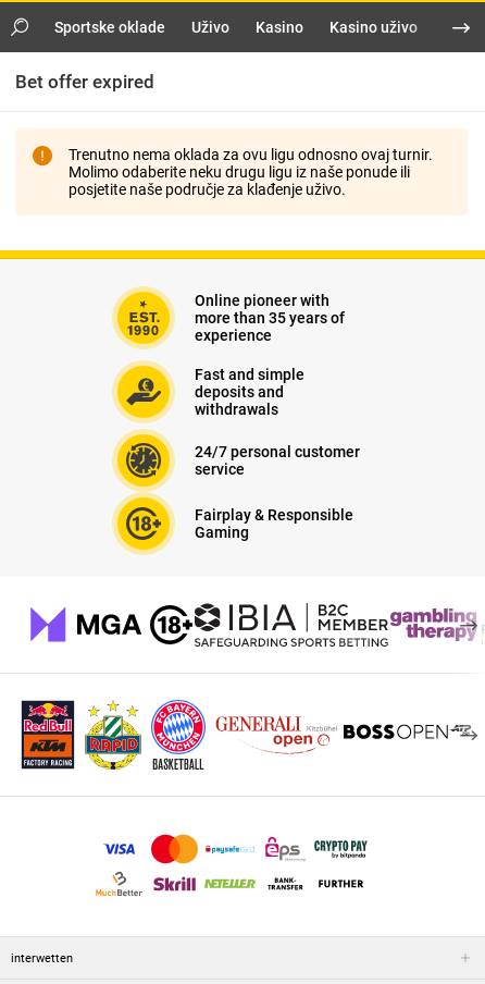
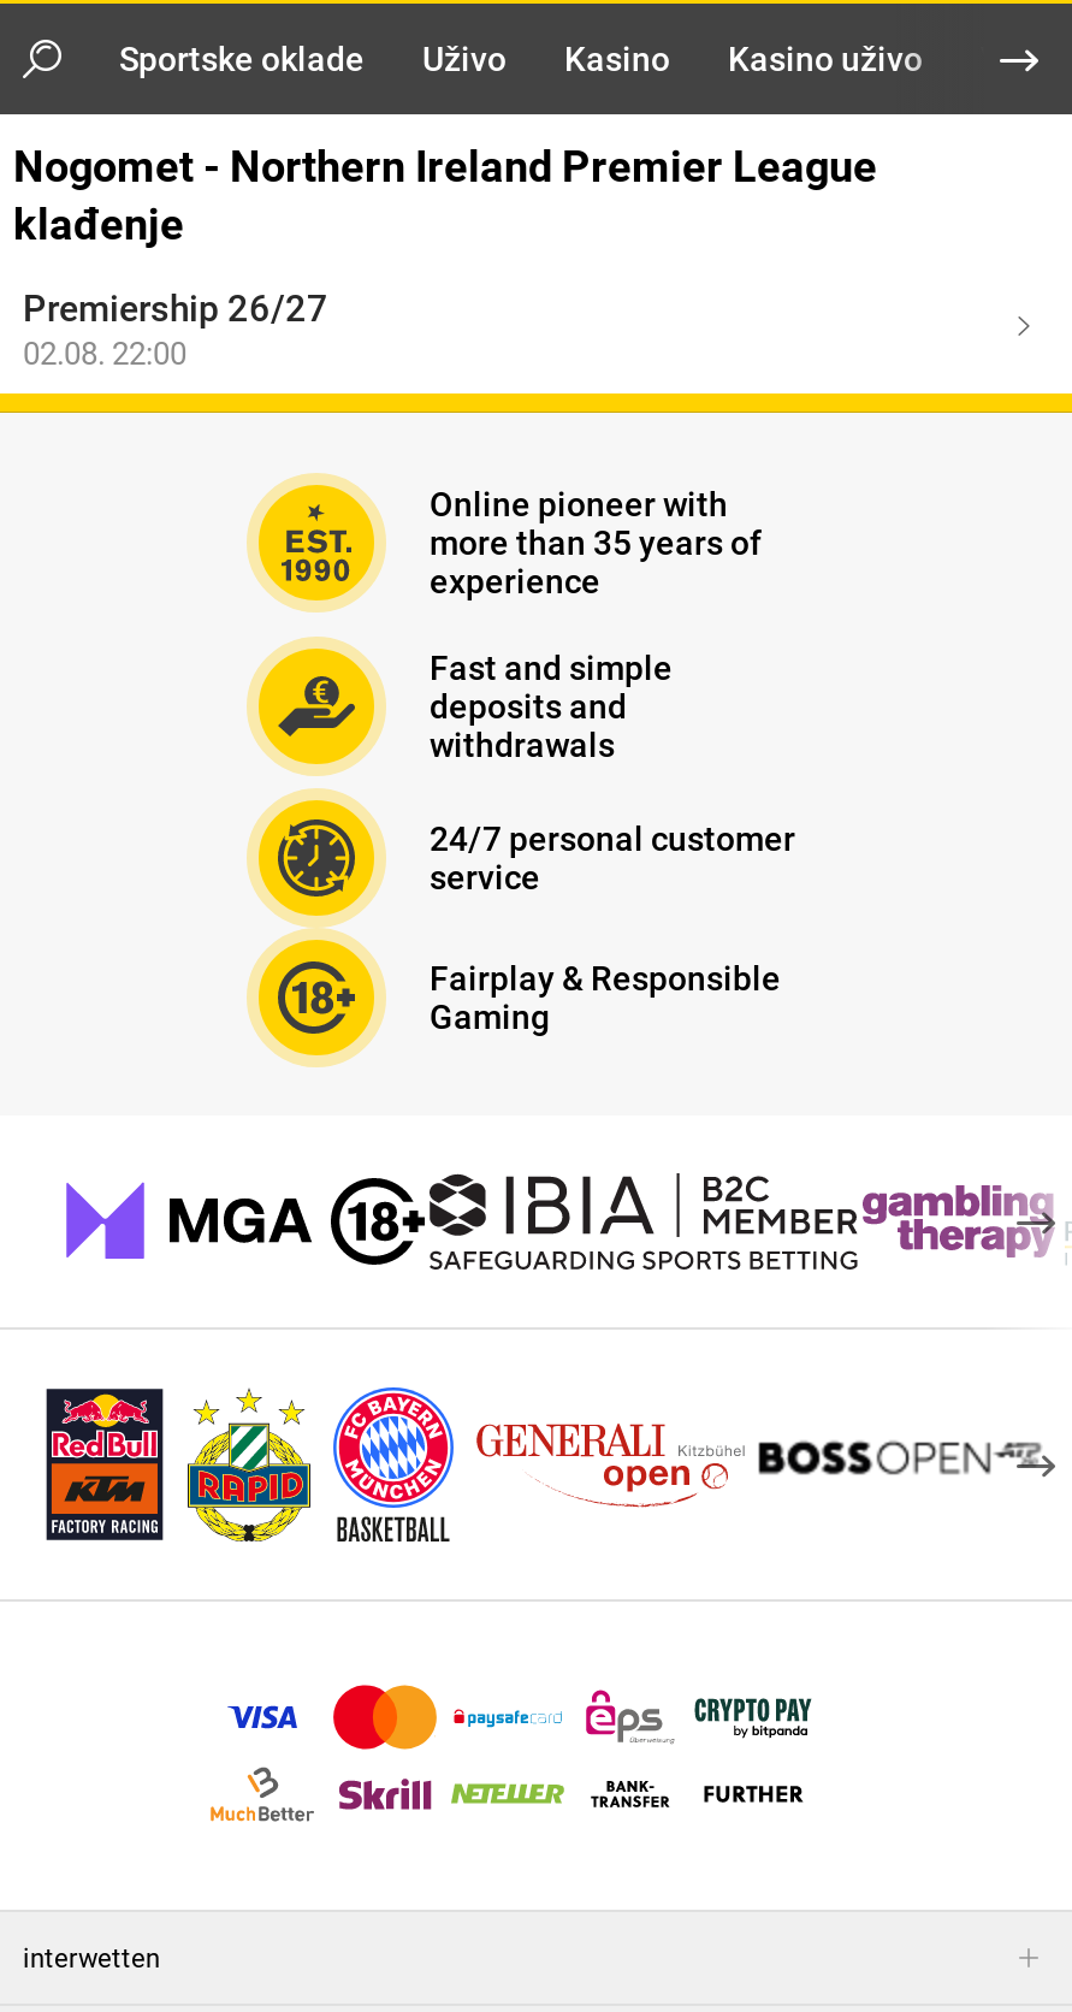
- Bet offer expired
+ Nogomet - Northern Ireland Premier League
+ klađenje

- Trenutno nema oklada za ovu ligu odnosno ovaj turnir.
- Molimo odaberite neku drugu ligu iz naše ponude ili
- posjetite naše područje za klađenje uživo.
+ Premiership 26/27
+ 02.08. 22:00
